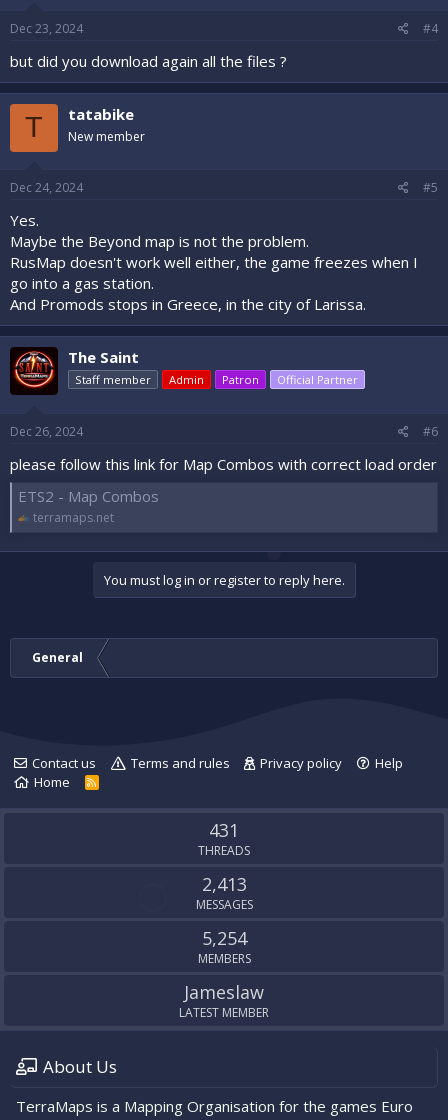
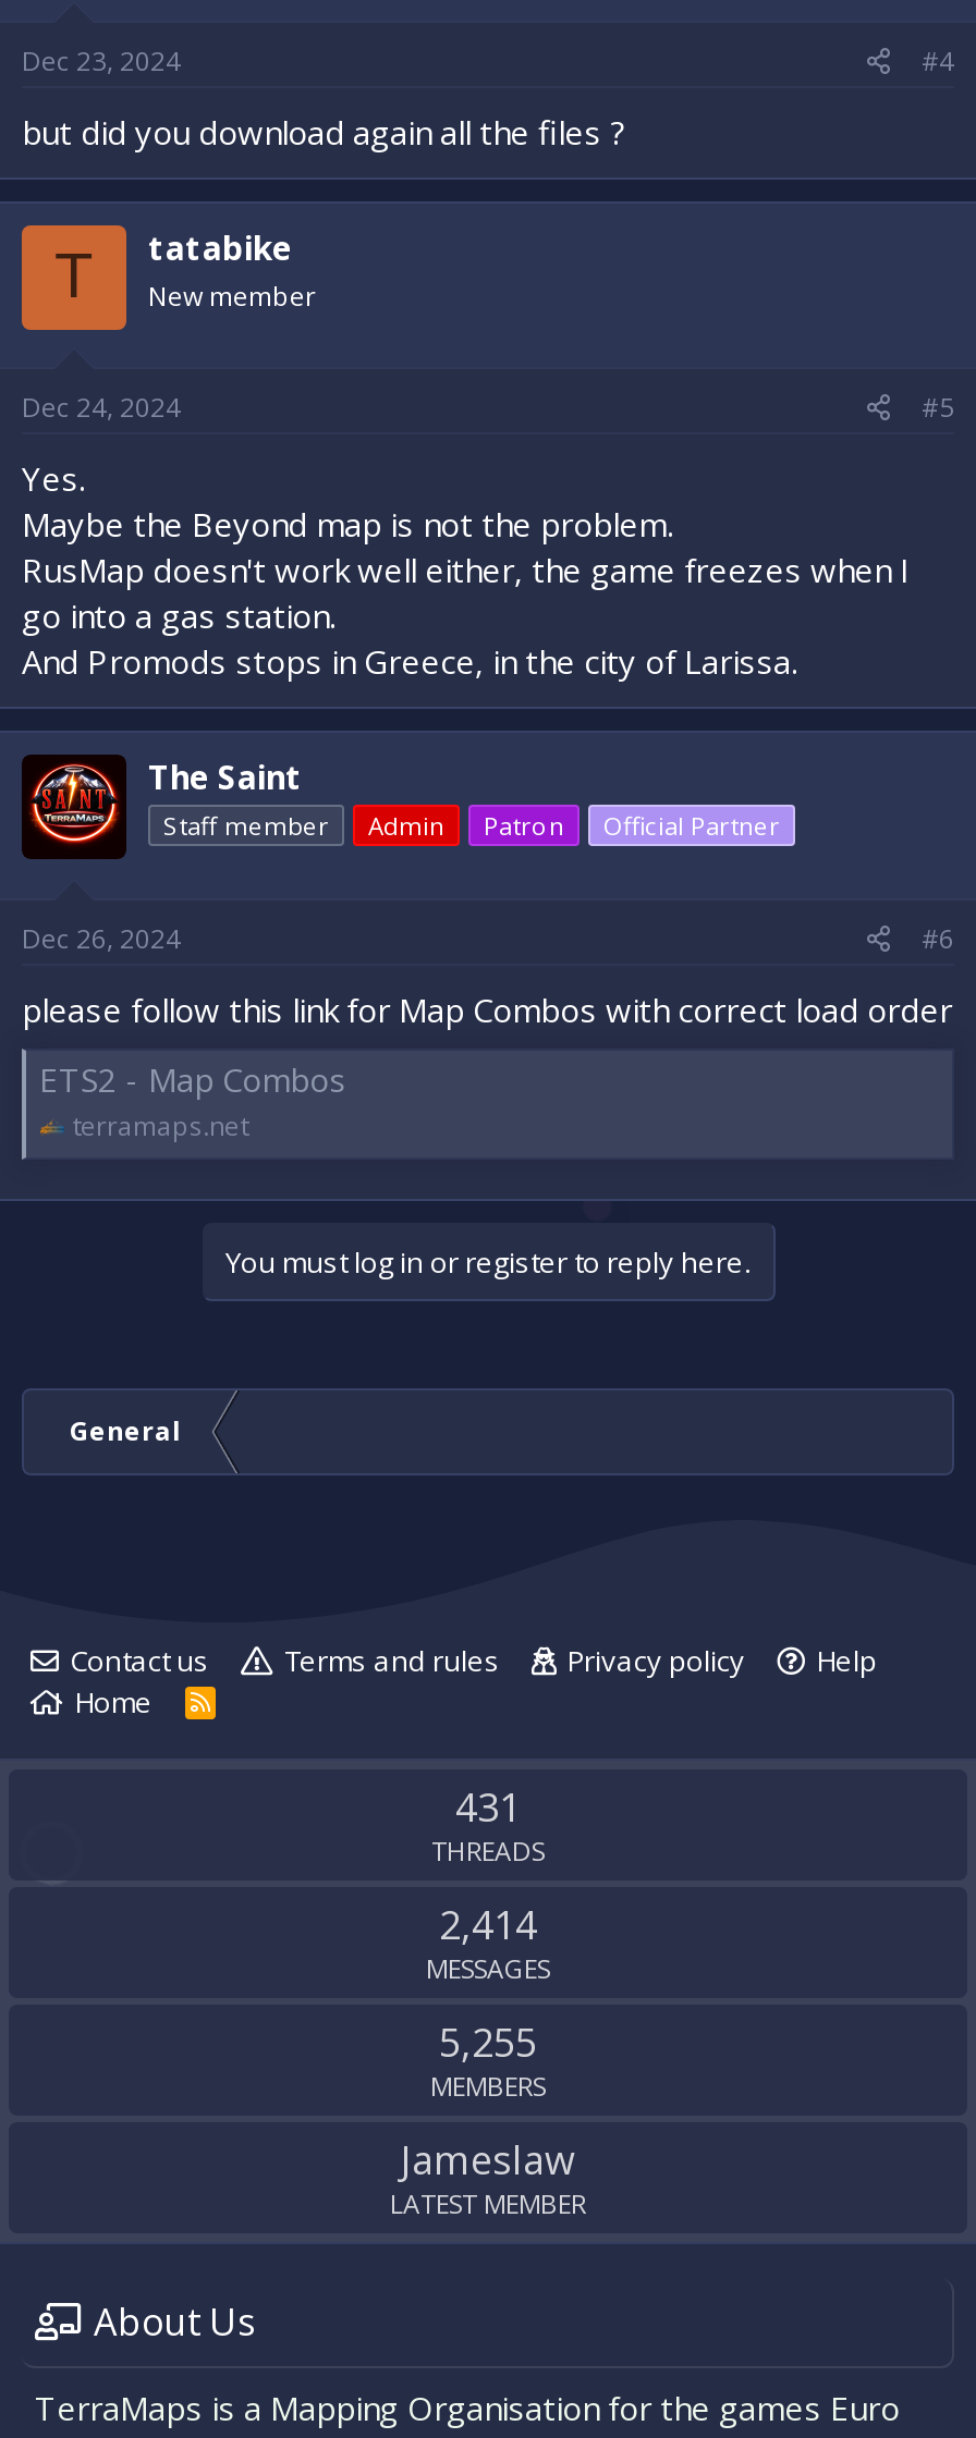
- 2,413
+ 2,414

- 5,254
+ 5,255
